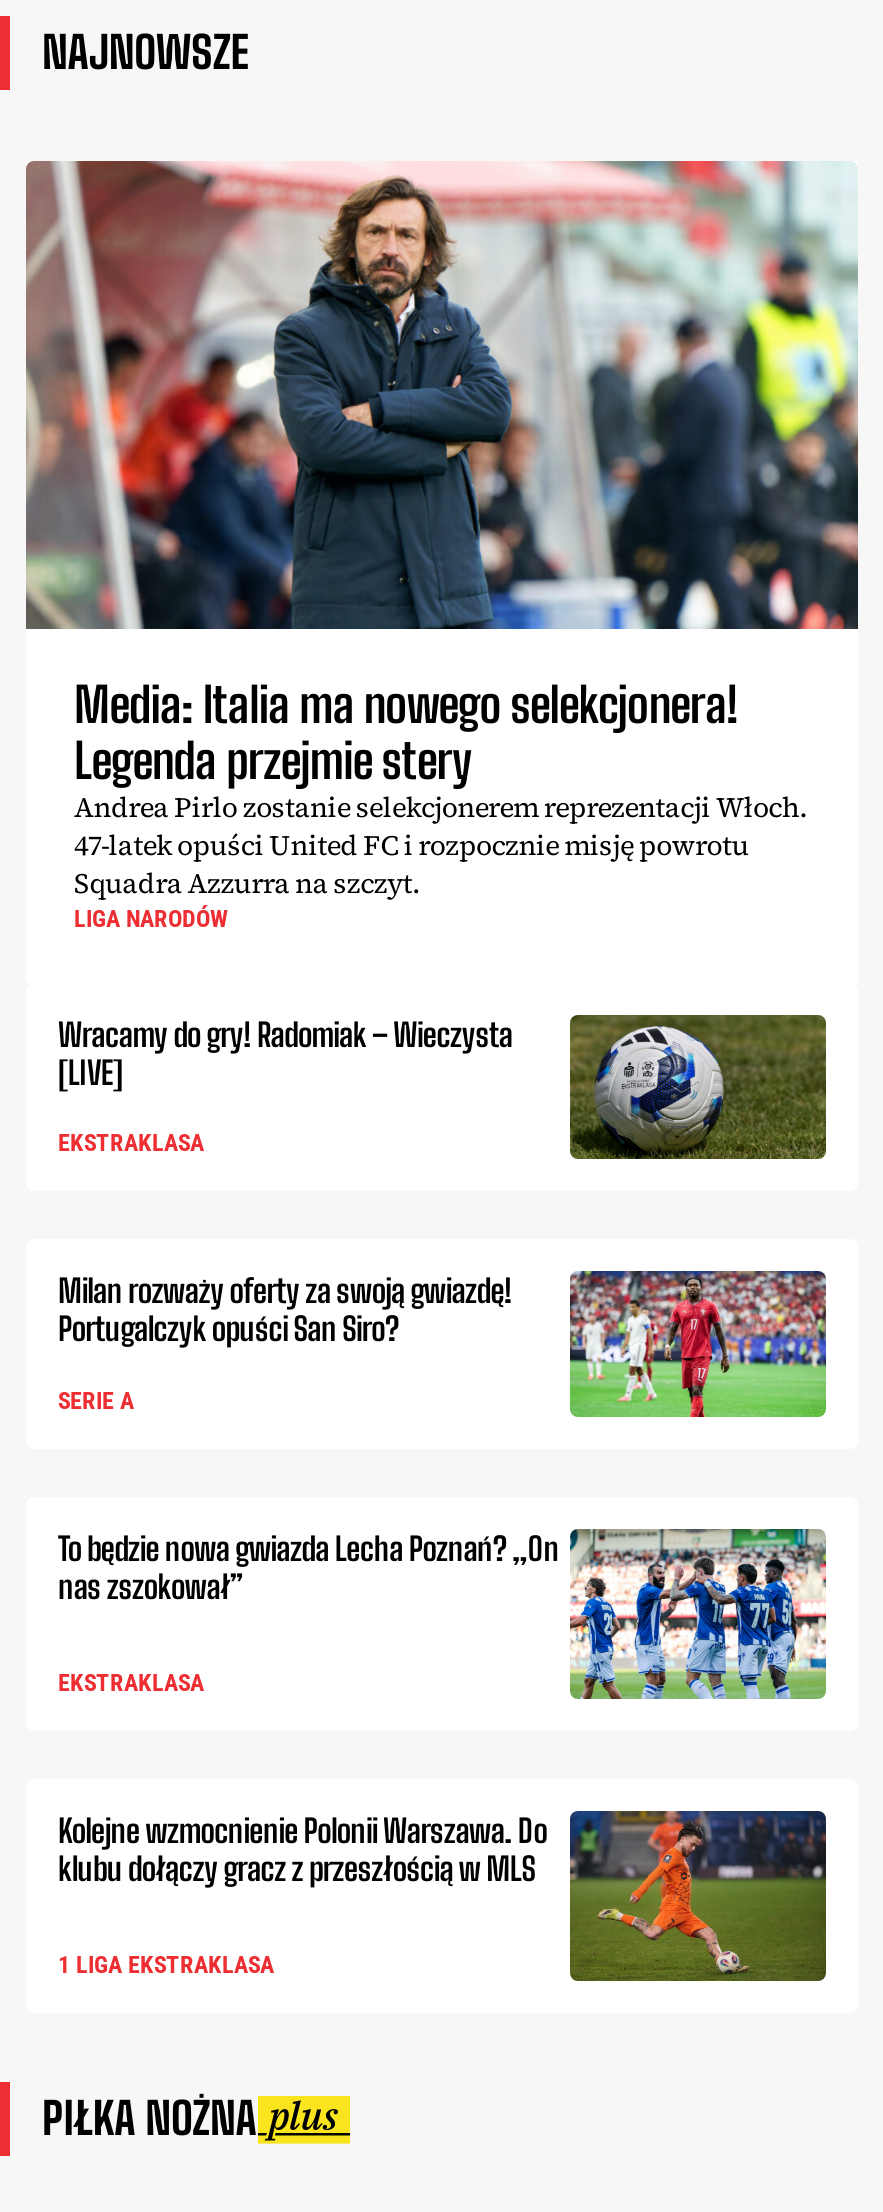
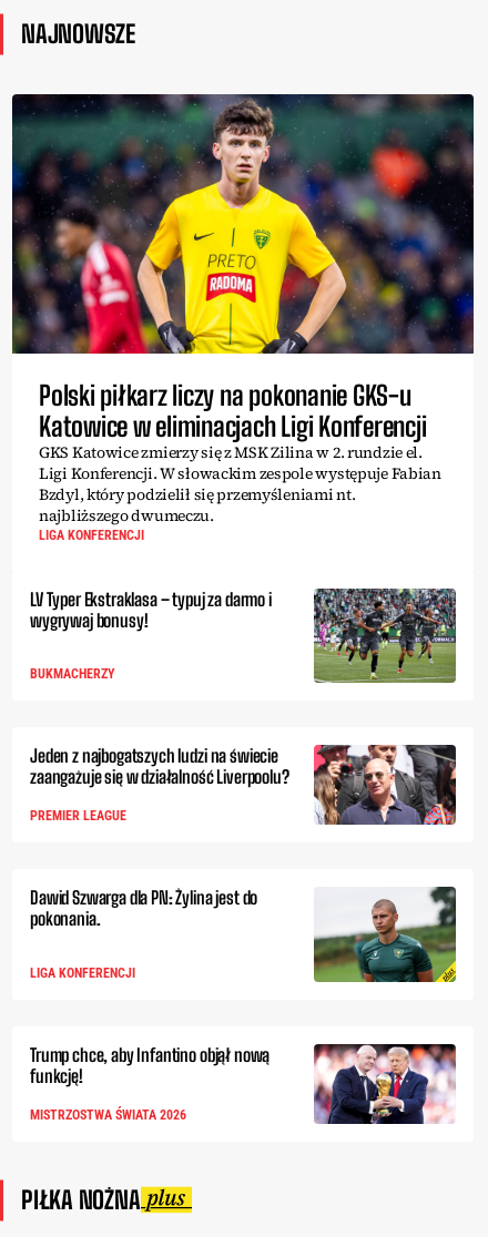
- [image]
- Media: Italia ma nowego selekcjonera!
- Legenda przejmie stery
- Andrea Pirlo zostanie selekcjonerem reprezentacji Włoch.
- 47-latek opuści United FC i rozpocznie misję powrotu
- Squadra Azzurra na szczyt.
- LIGA NARODÓW
+ [image]
+ Polski piłkarz liczy na pokonanie GKS-u
+ Katowice w eliminacjach Ligi Konferencji
+ GKS Katowice zmierzy się z MSK Zilina w 2. rundzie el.
+ Ligi Konferencji. W słowackim zespole występuje Fabian
+ Bzdyl, który podzielił się przemyśleniami nt.
+ najbliższego dwumeczu.
+ LIGA KONFERENCJI

- [image]
- Wracamy do gry! Radomiak – Wieczysta
- [LIVE]
+ [image]
+ LV Typer Ekstraklasa – typuj za darmo i
+ wygrywaj bonusy!

- EKSTRAKLASA
+ BUKMACHERZY

- [image]
- Milan rozważy oferty za swoją gwiazdę!
- Portugalczyk opuści San Siro?
+ [image]
+ Jeden z najbogatszych ludzi na świecie
+ zaangażuje się w działalność Liverpoolu?

- SERIE A
+ PREMIER LEAGUE

- To będzie nowa gwiazda Lecha Poznań? „On
- nas zszokował”
+ Dawid Szwarga dla PN: Żylina jest do
+ pokonania.

- [image]
+ [image]

- EKSTRAKLASA
+ LIGA KONFERENCJI

- [image]
- Kolejne wzmocnienie Polonii Warszawa. Do
- klubu dołączy gracz z przeszłością w MLS
+ [image]
+ Trump chce, aby Infantino objął nową
+ funkcję!

- 1 LIGA EKSTRAKLASA
+ MISTRZOSTWA ŚWIATA 2026
